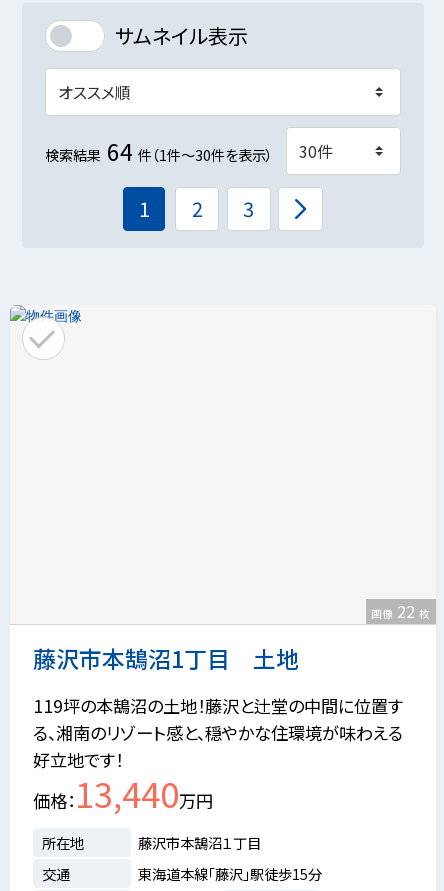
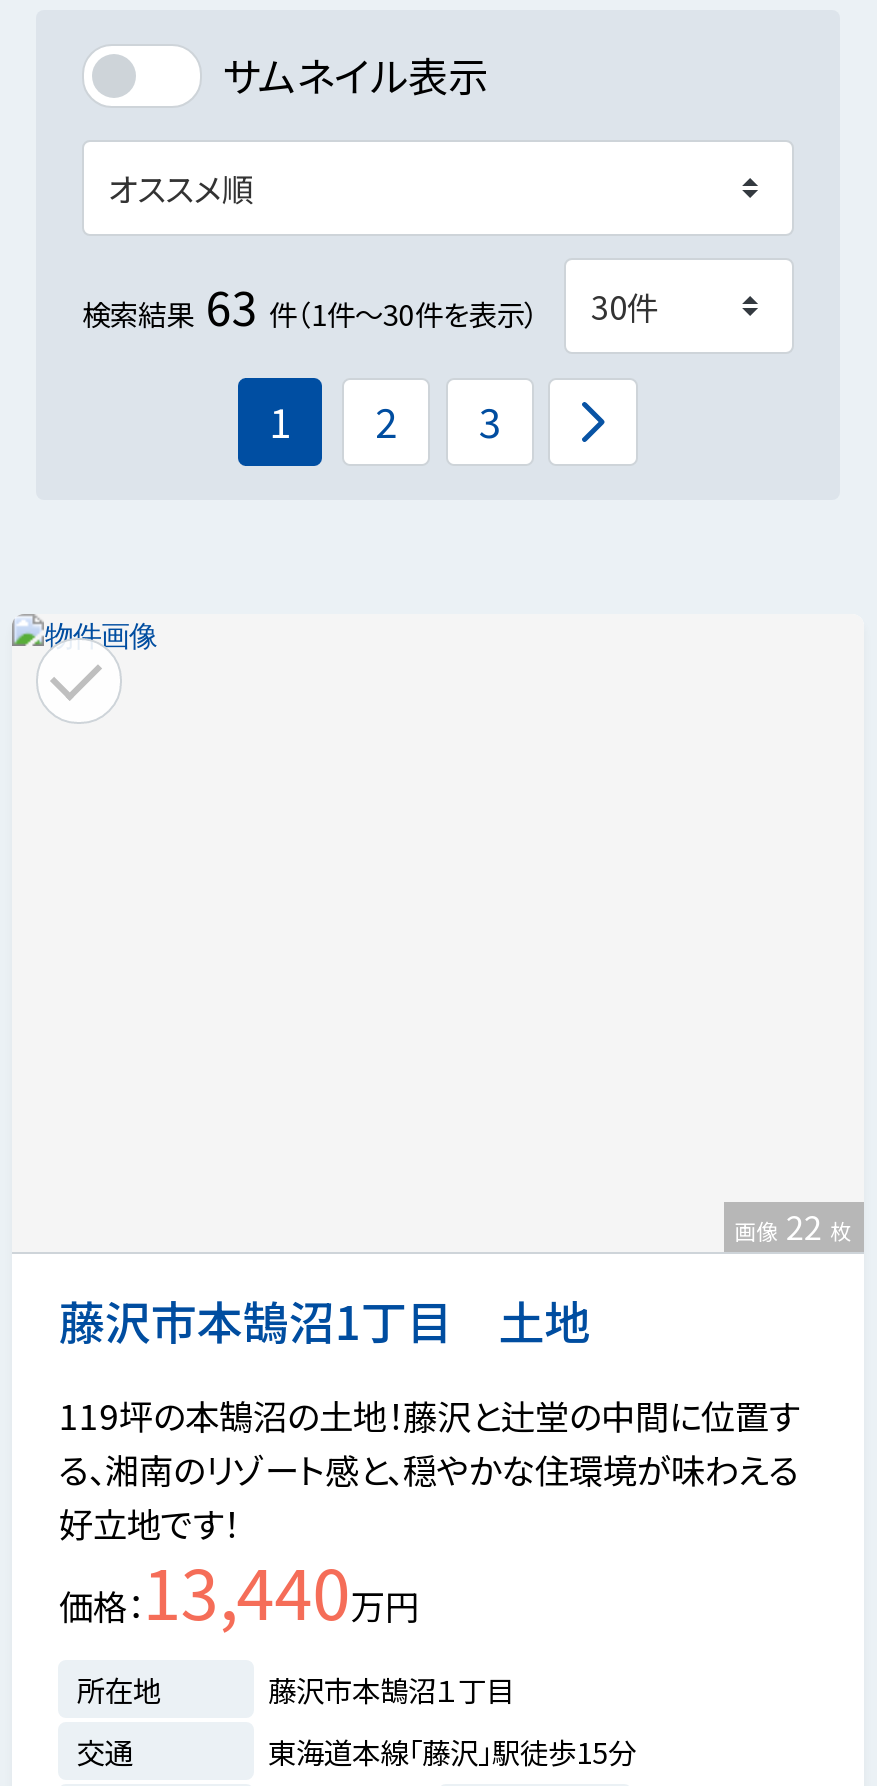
- 検索結果 64 件（1件～30件を表示）
+ 検索結果 63 件（1件～30件を表示）
